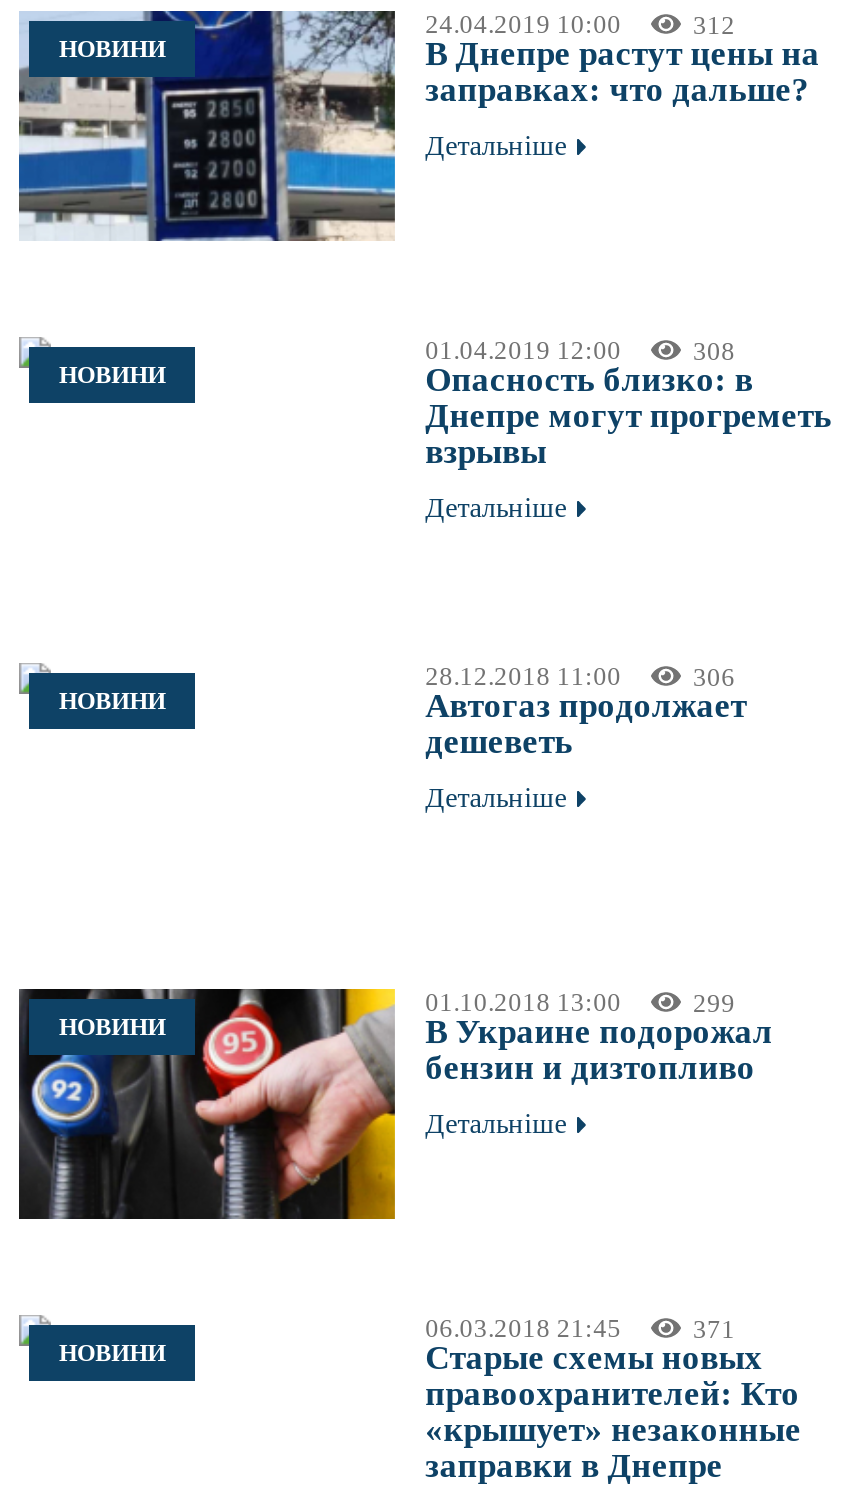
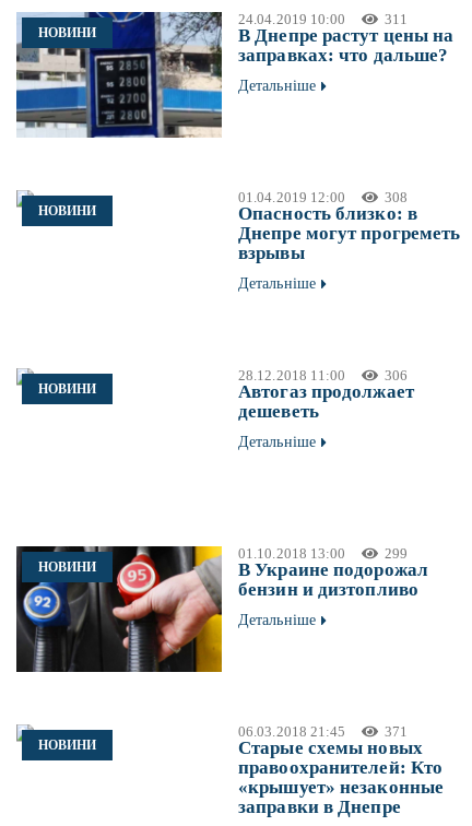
- 312
+ 311
